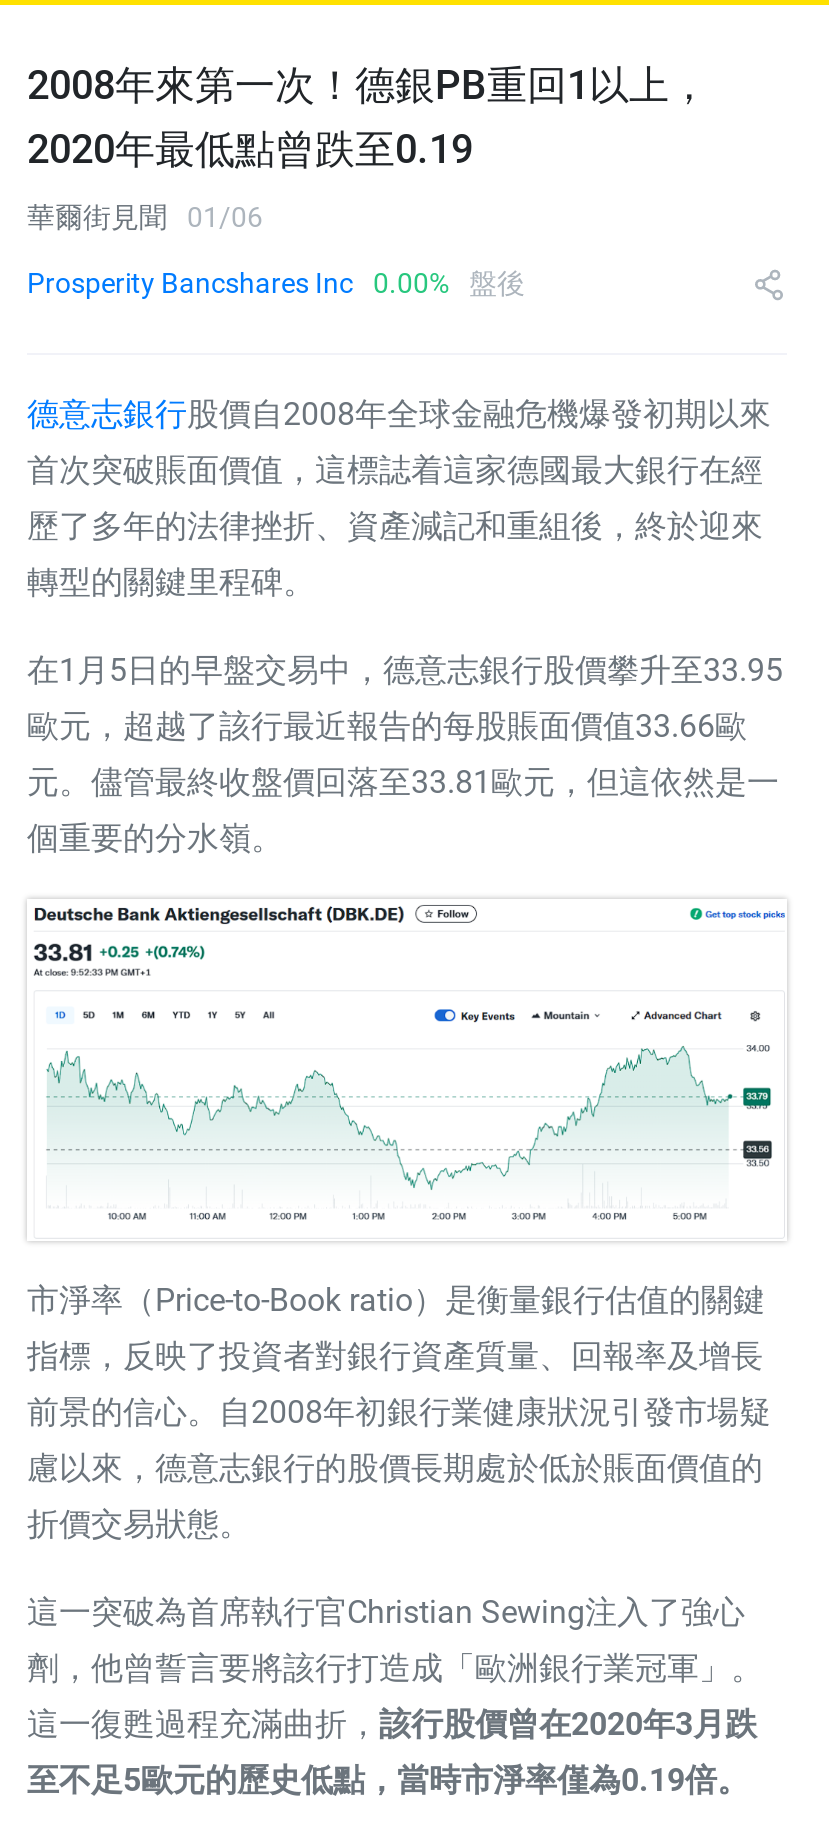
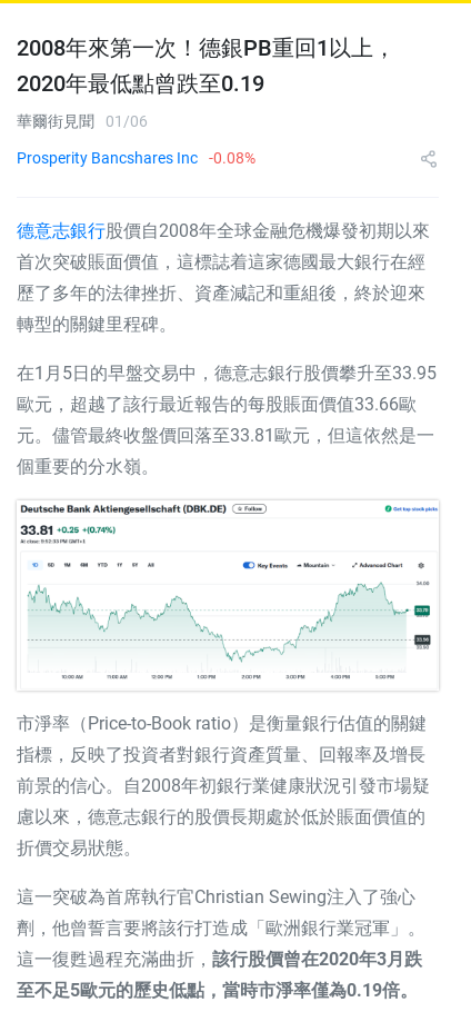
- 0.00%
- 盤後
+ -0.08%
